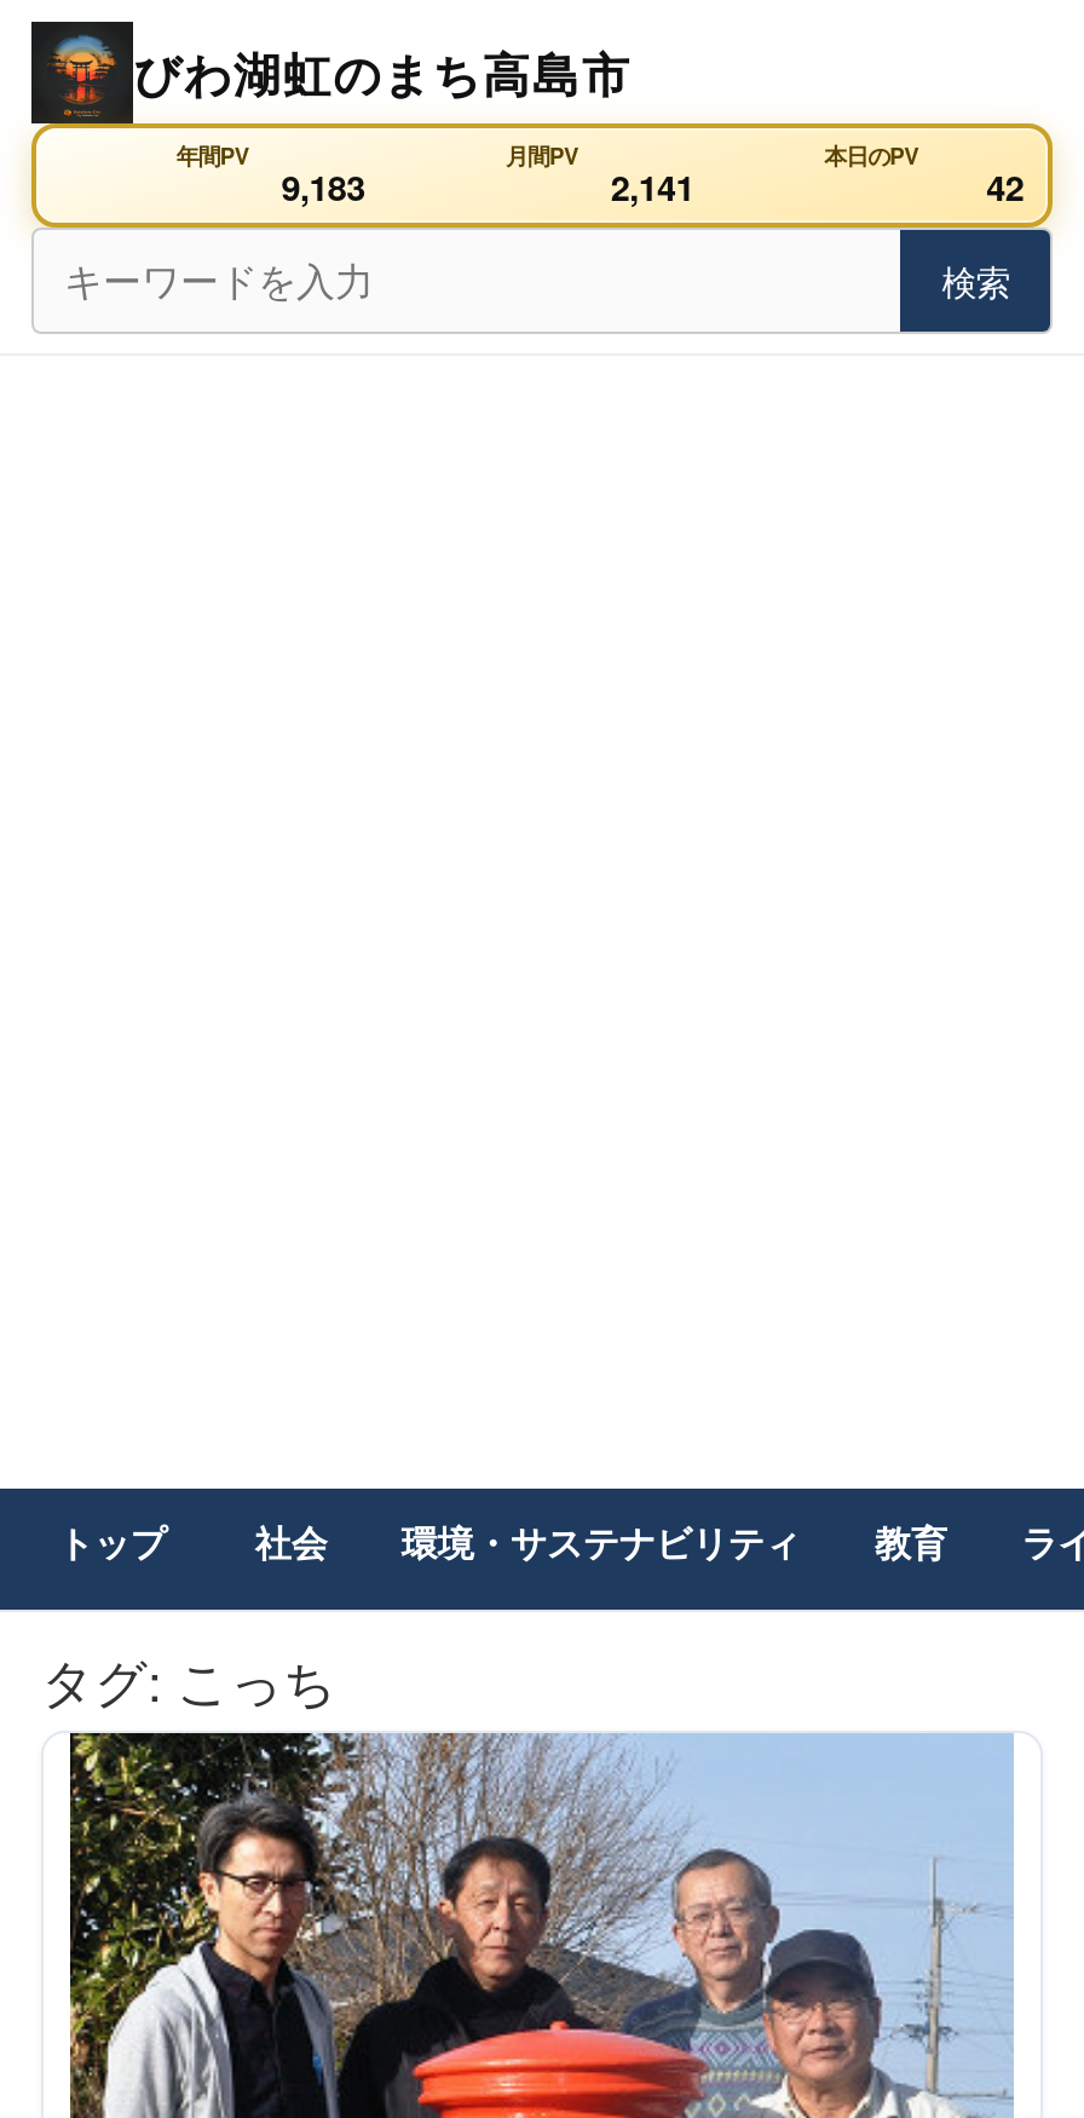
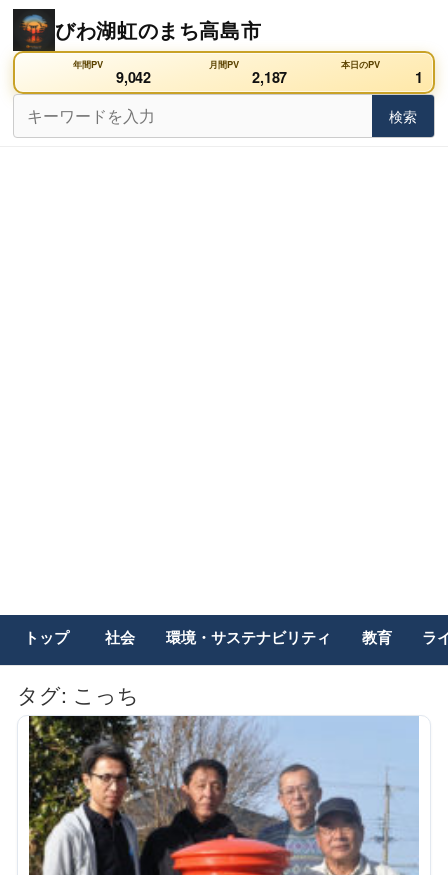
- 9,183
+ 9,042

- 2,141
+ 2,187

- 42
+ 1
